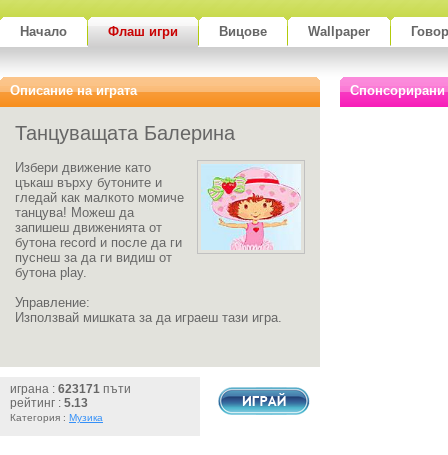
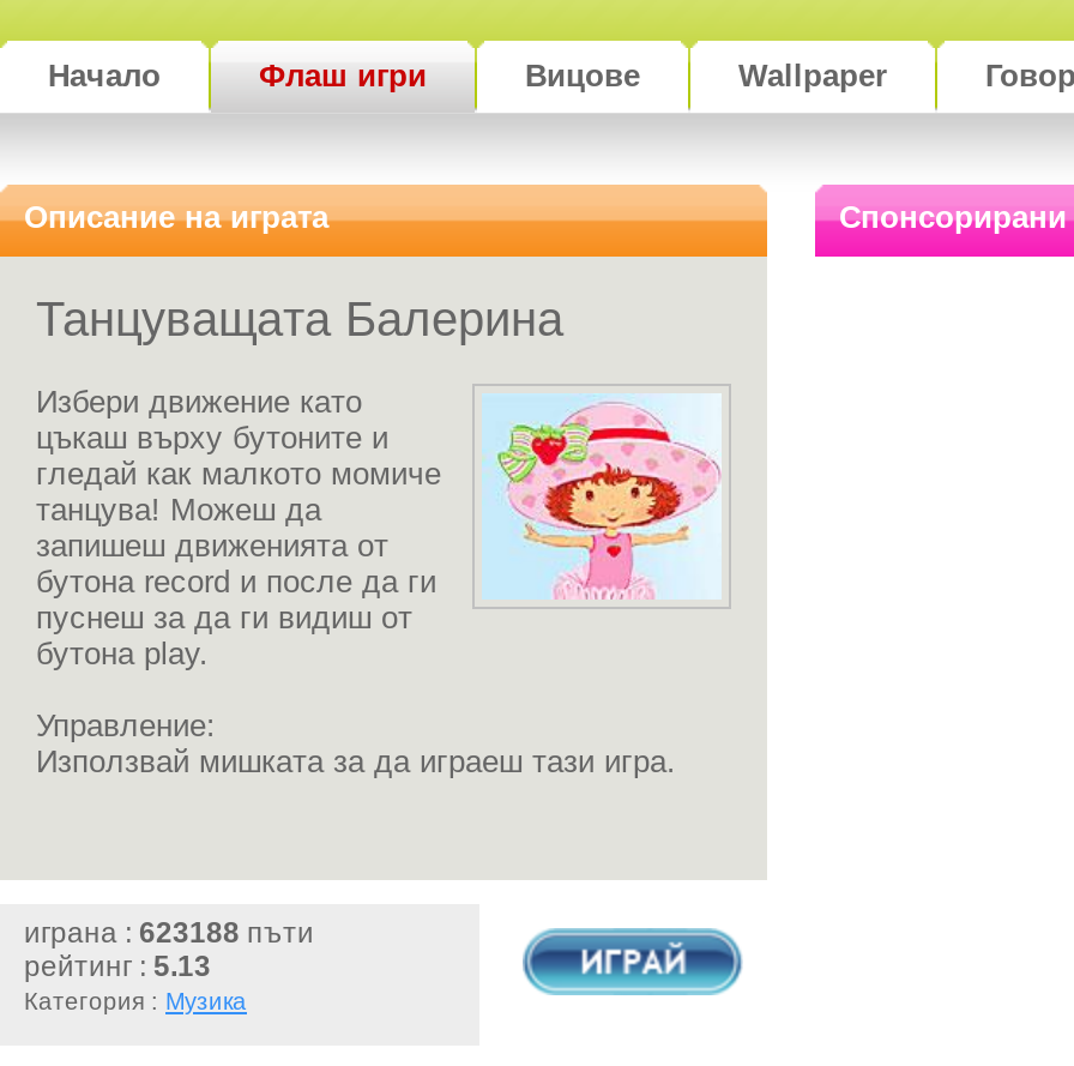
- играна : 623171 пъти
+ играна : 623188 пъти
